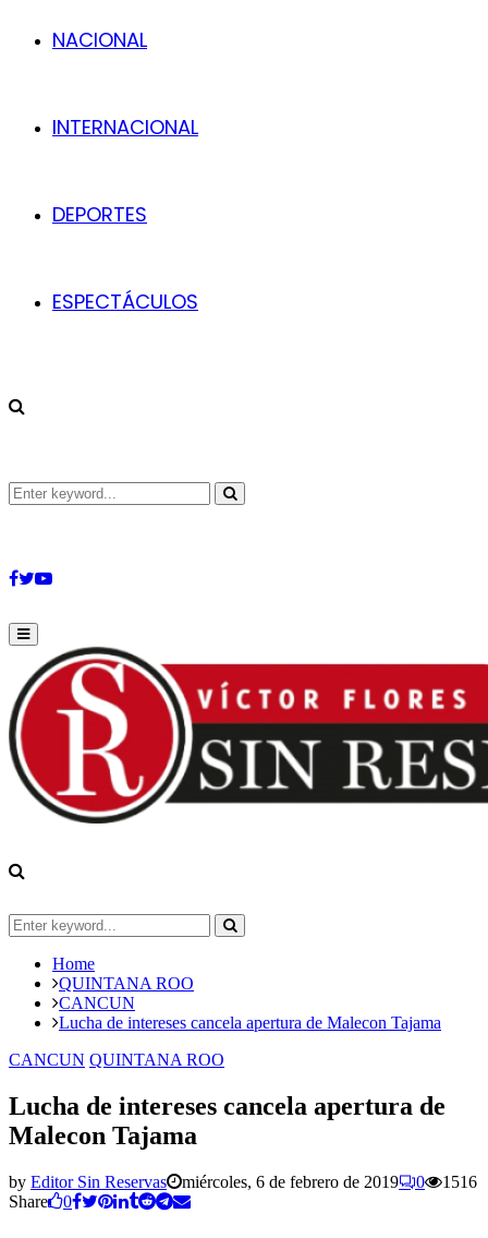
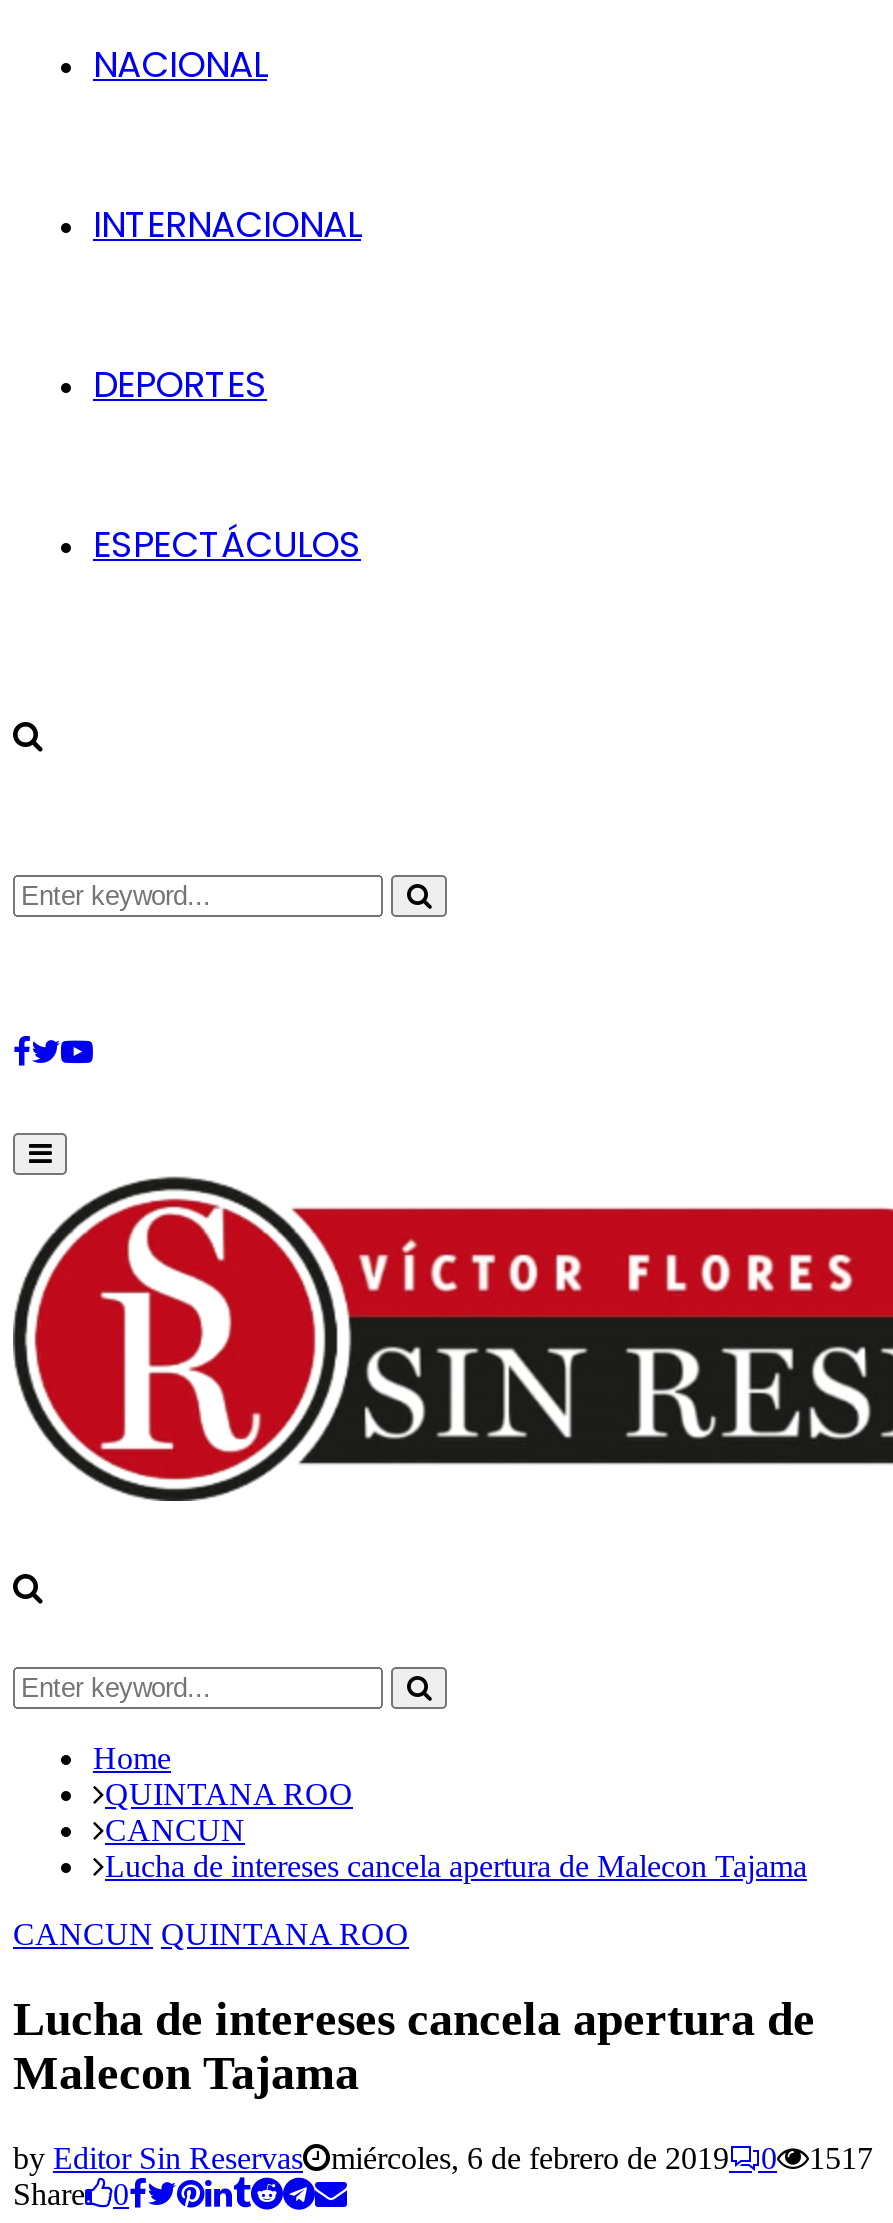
- 1516
+ 1517
